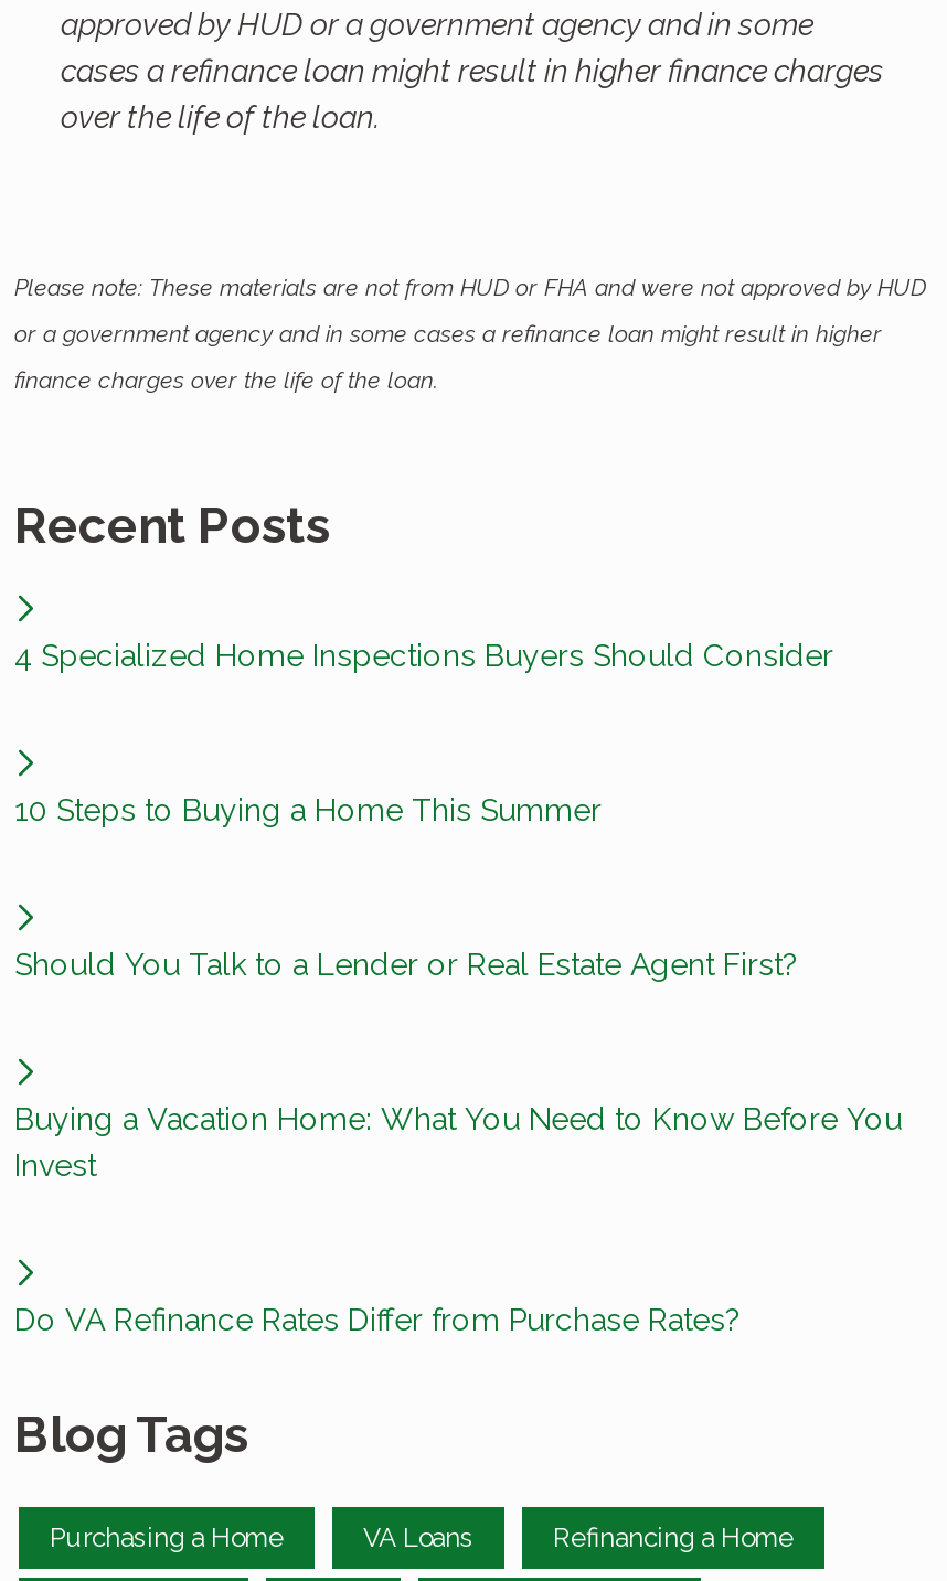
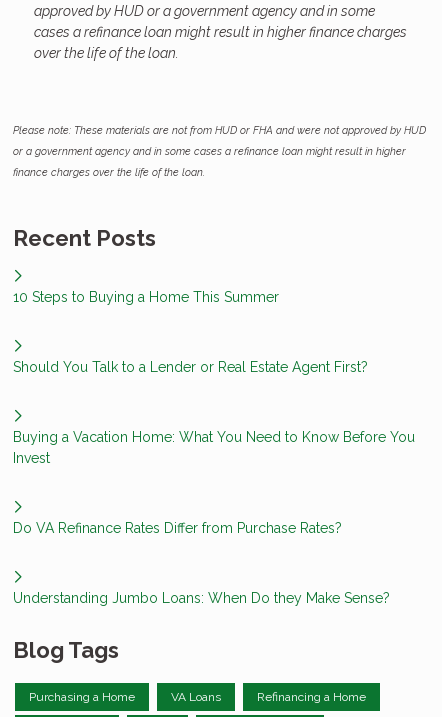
- 4 Specialized Home Inspections Buyers Should Consider

moved up: 10 Steps to Buying a Home This Summer | Should You Talk to a Lender or Real Estate Agent First? | Buying a Vacation Home: What You Need to Know Before You | Invest | Do VA Refinance Rates Differ from Purchase Rates?

+ Understanding Jumbo Loans: When Do they Make Sense?
